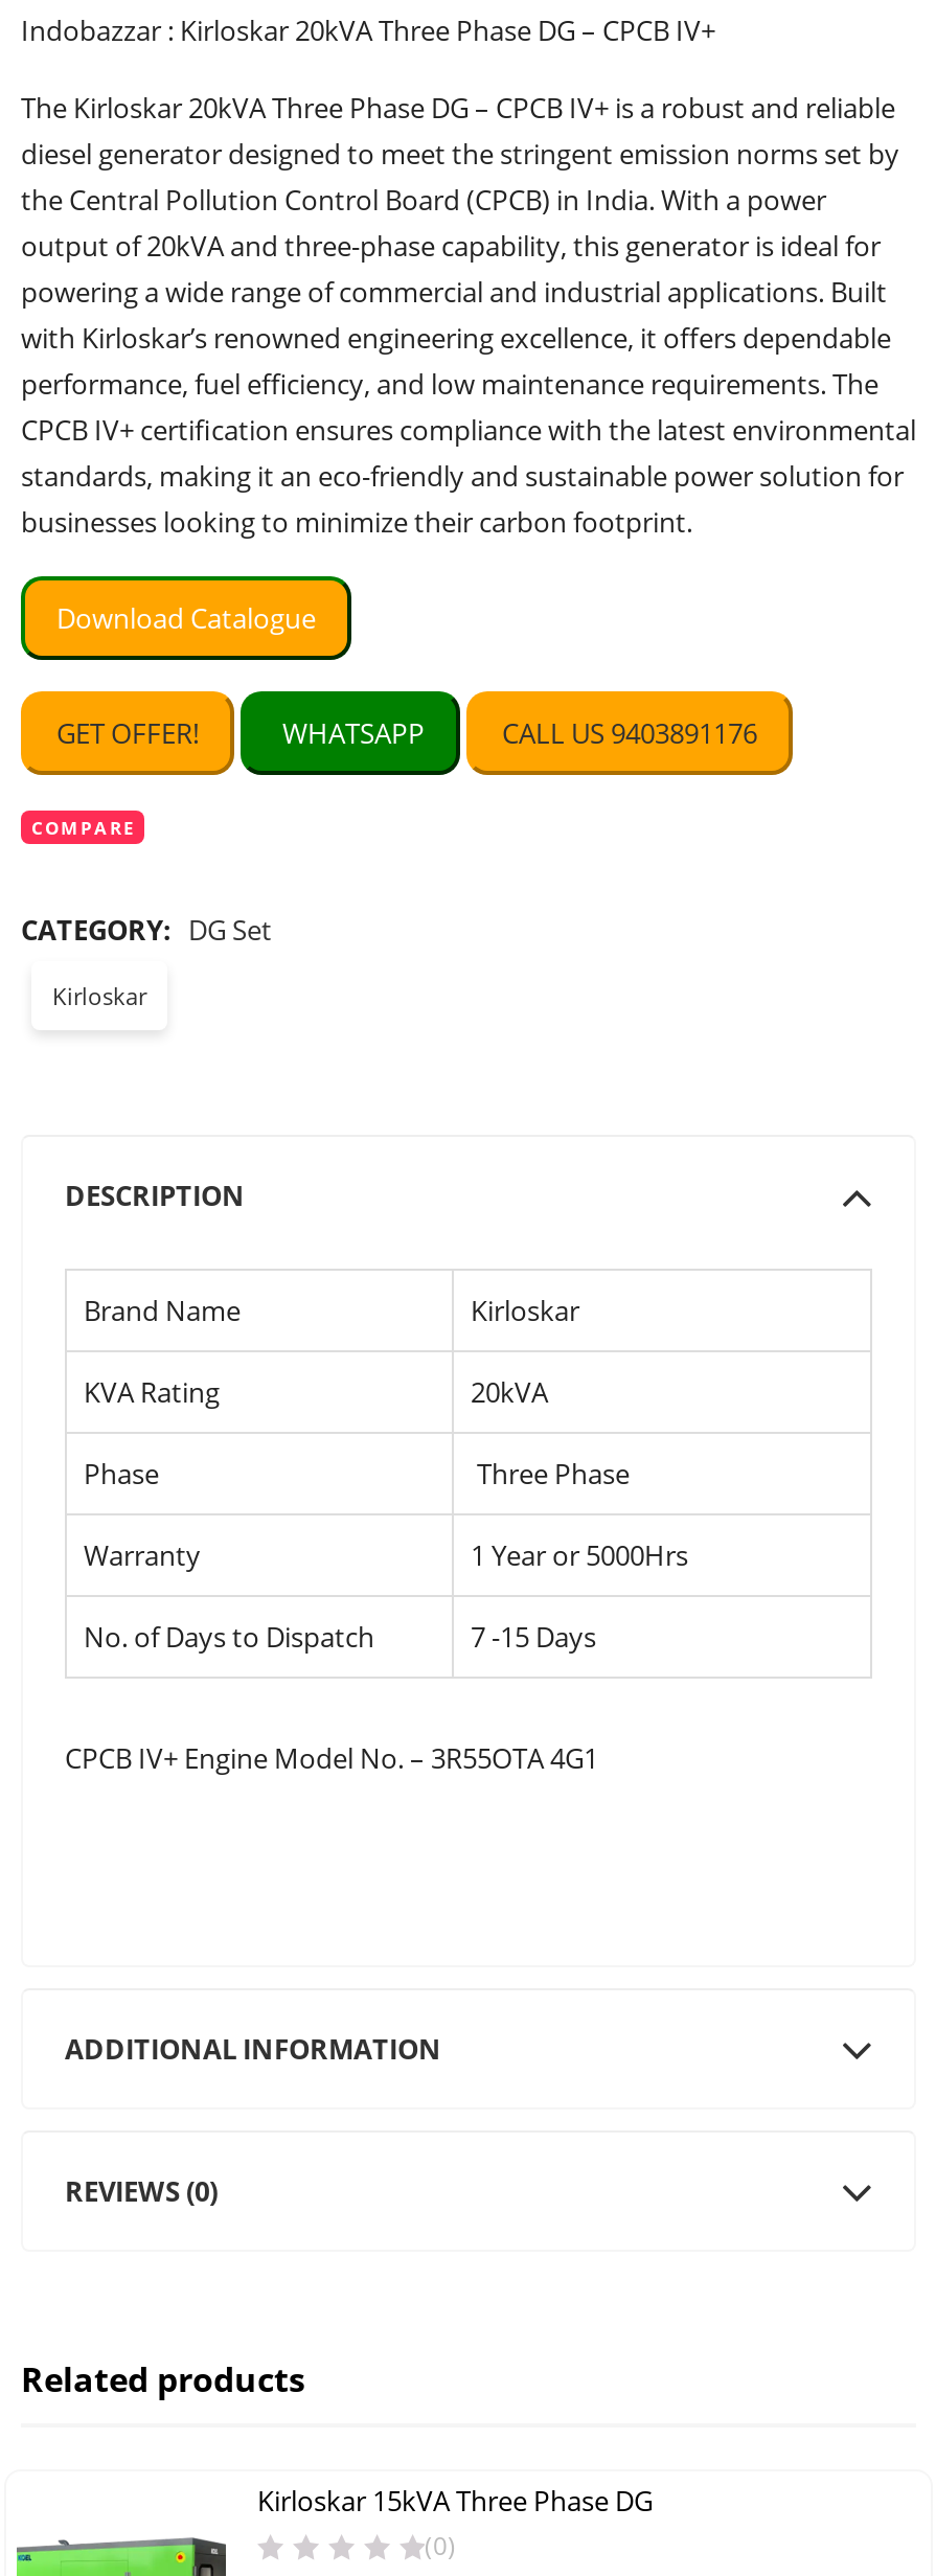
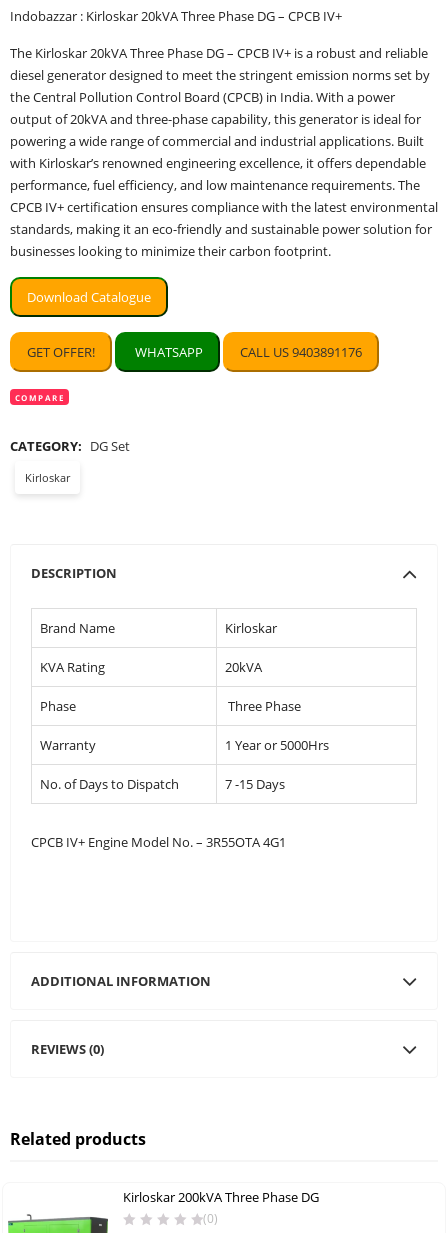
- Kirloskar 15kVA Three Phase DG
+ Kirloskar 200kVA Three Phase DG
